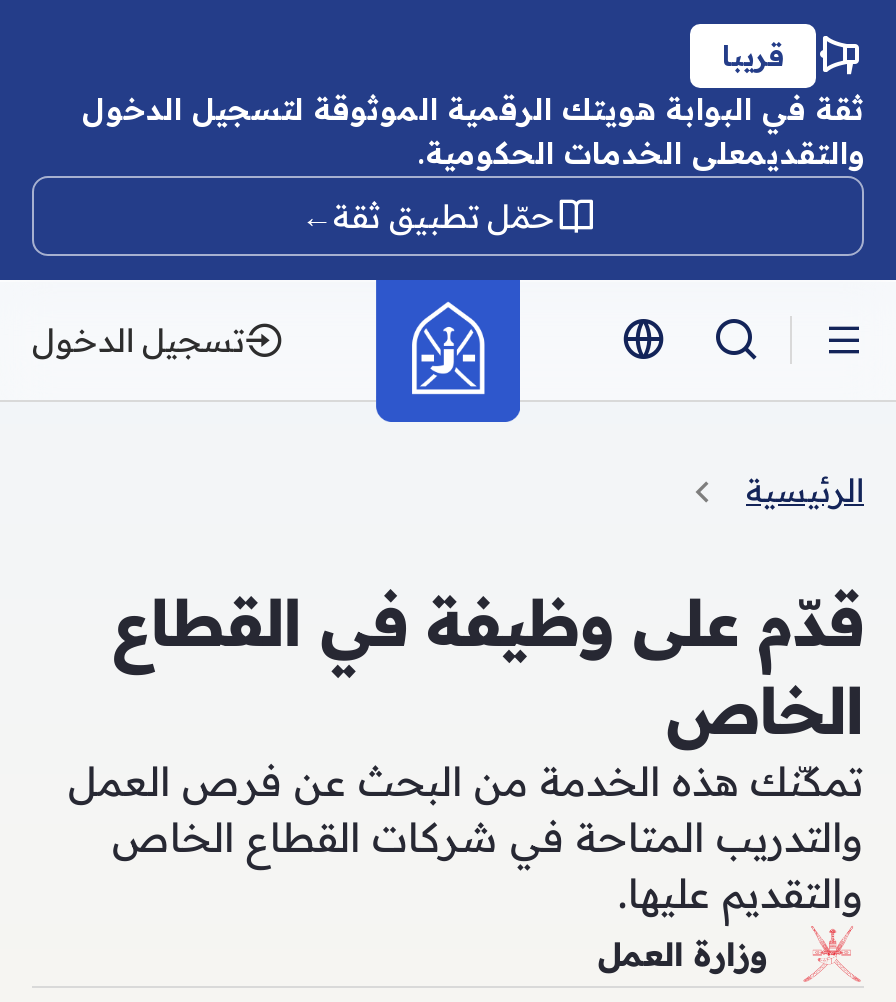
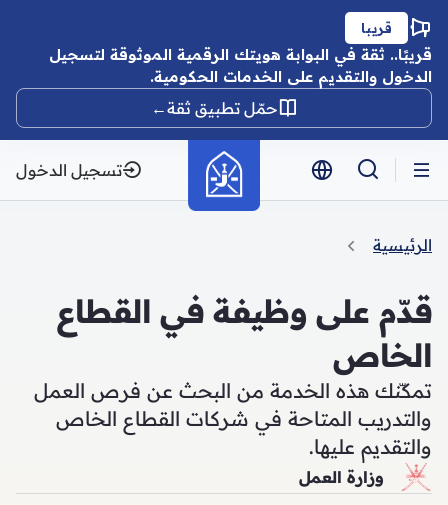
- ثقة في البوابة هويتك الرقمية الموثوقة لتسجيل الدخول
- والتقديمعلى الخدمات الحكومية.
+ قريبًا.. ثقة في البوابة هويتك الرقمية الموثوقة لتسجيل
+ الدخول والتقديم على الخدمات الحكومية.
